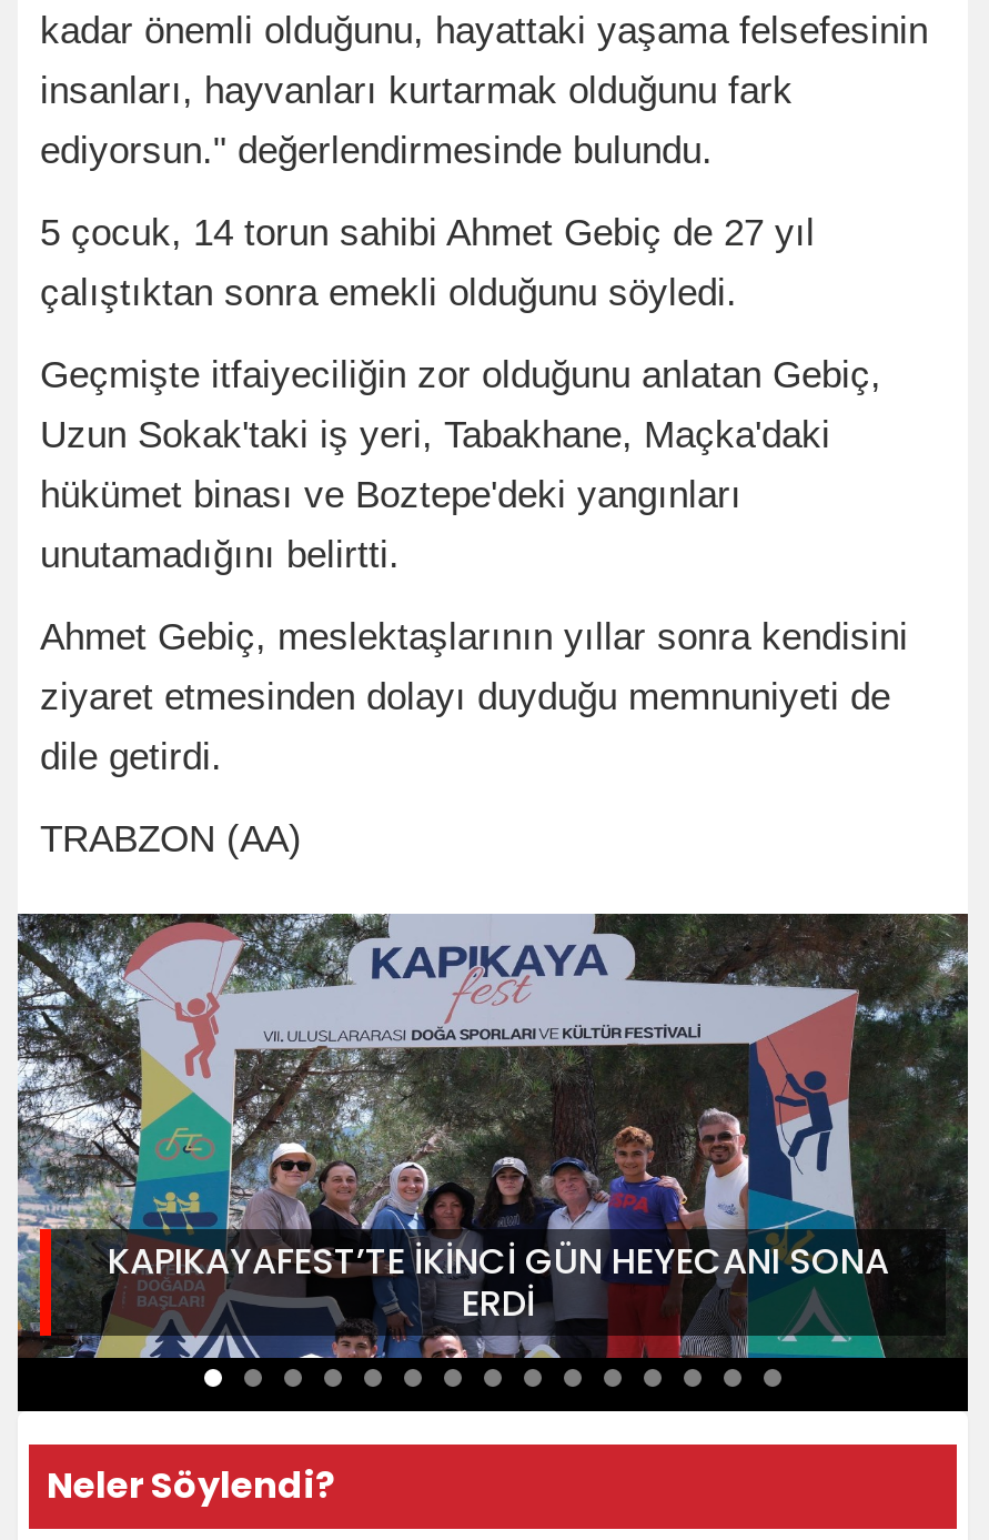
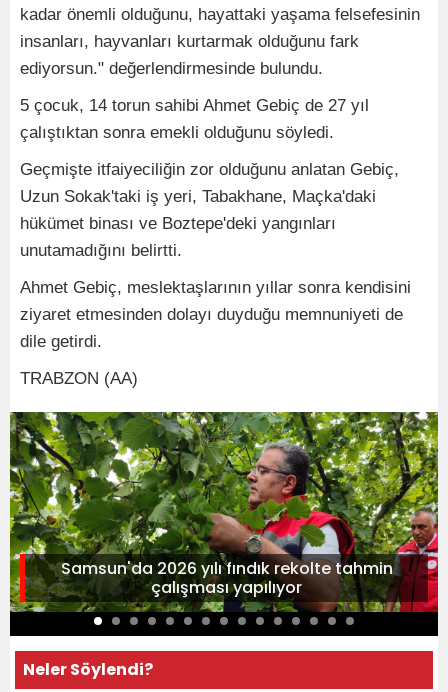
- [image]
- KAPIKAYAFEST’TE İKİNCİ GÜN HEYECANI SONA
- ERDİ
+ [image]
+ Samsun'da 2026 yılı fındık rekolte tahmin
+ çalışması yapılıyor
